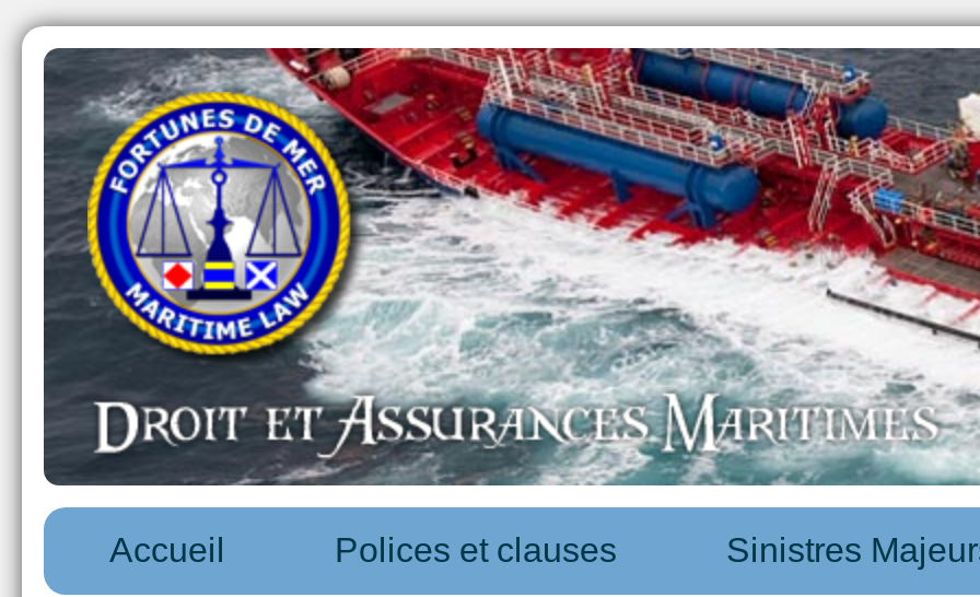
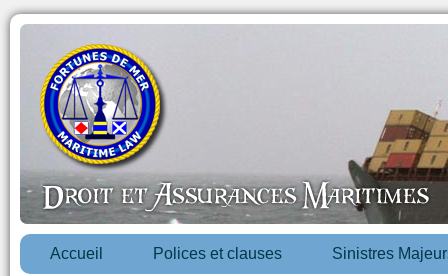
- [image]
+ [image]
